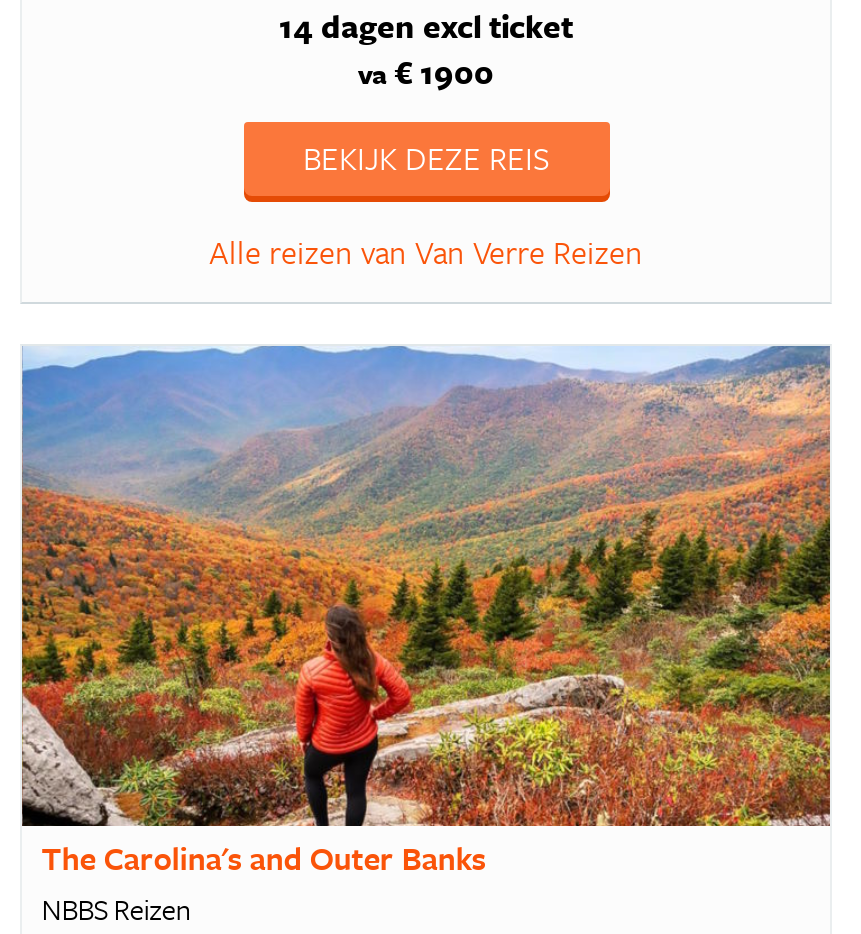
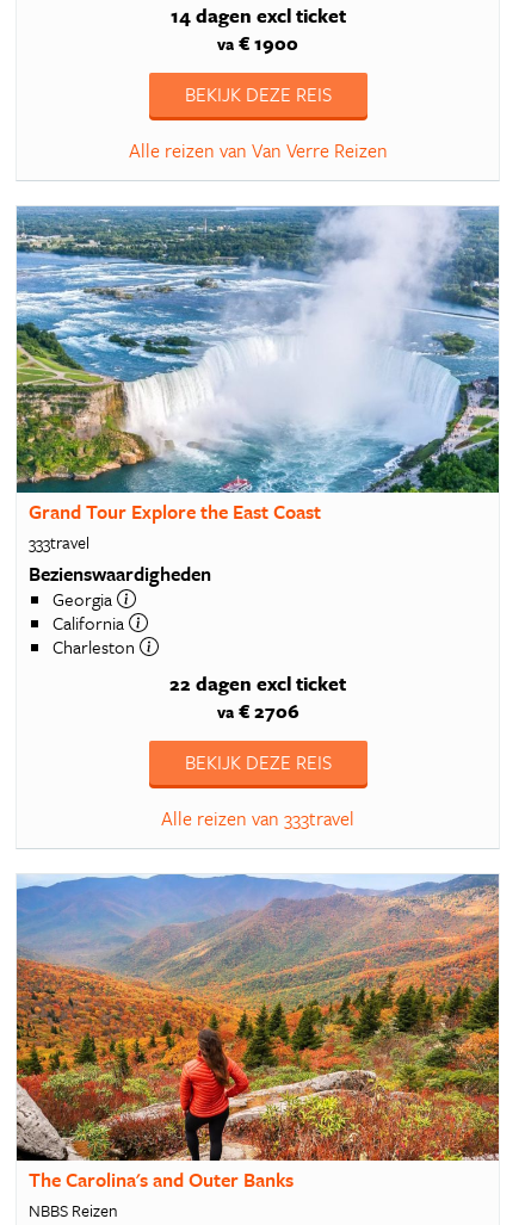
+ [image]
+ Grand Tour Explore the East Coast
+ 333travel
+ Bezienswaardigheden
+ Georgia
+ California
+ Charleston
+ 22 dagen excl ticket
+ va€ 2706
+ BEKIJK DEZE REIS
+ Alle reizen van 333travel
